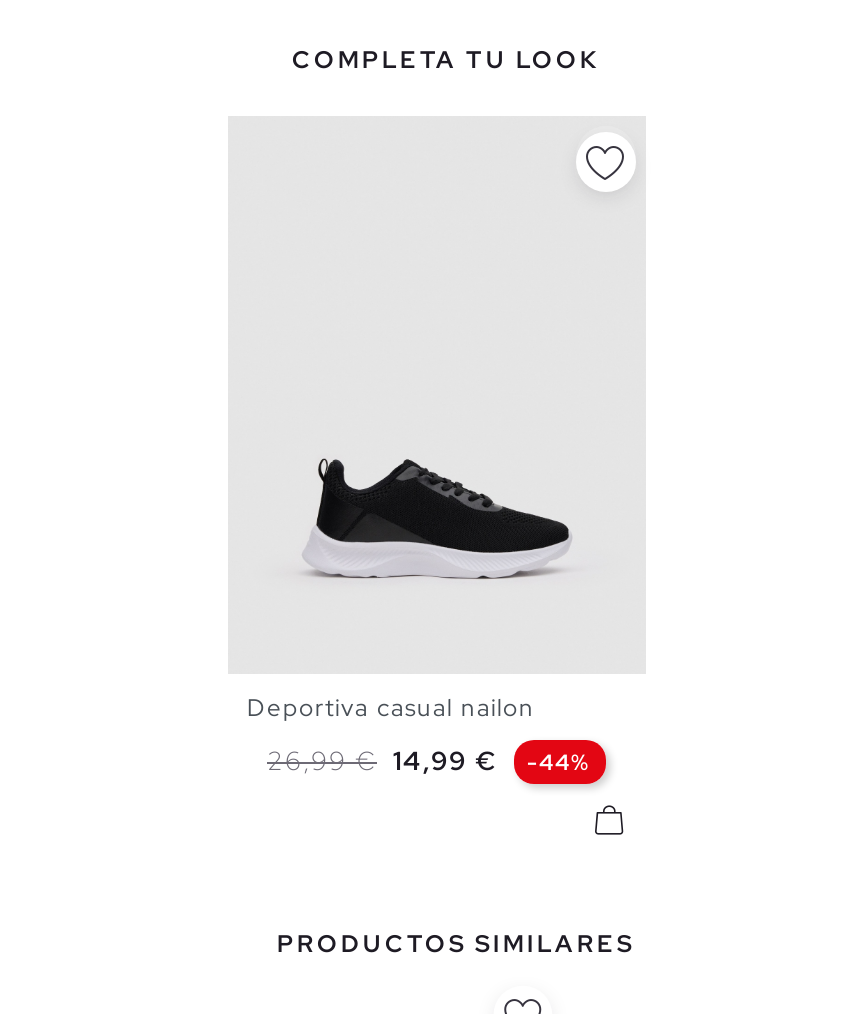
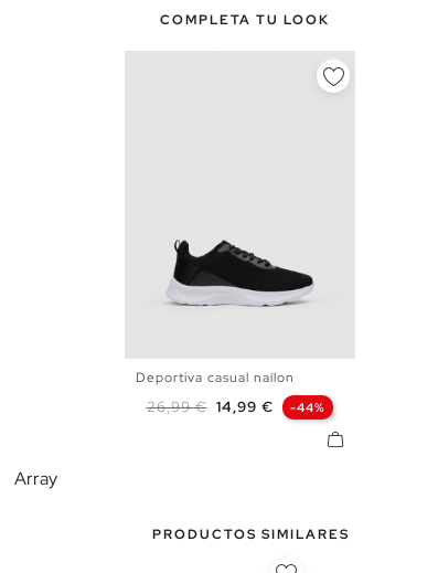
+ Array
